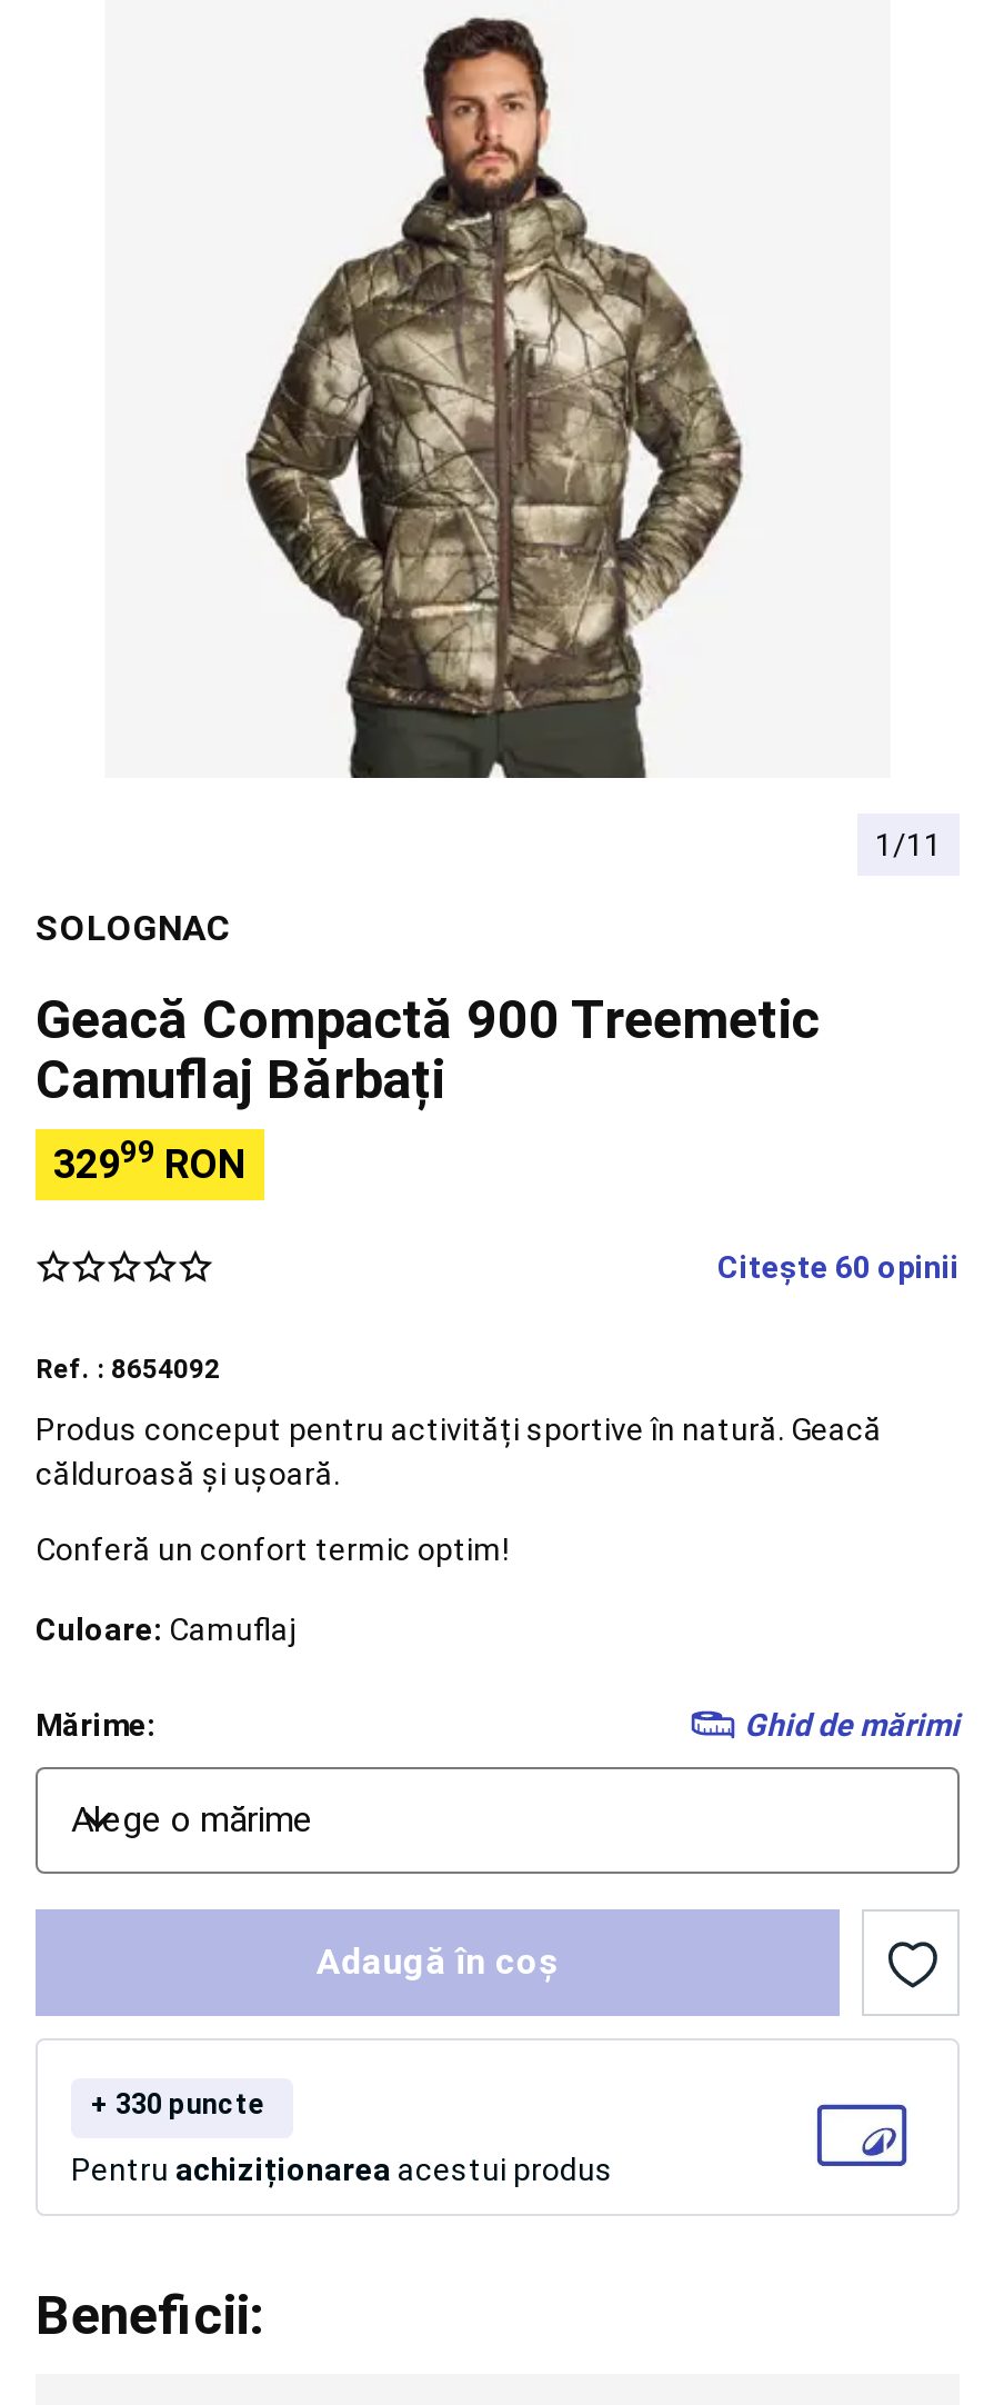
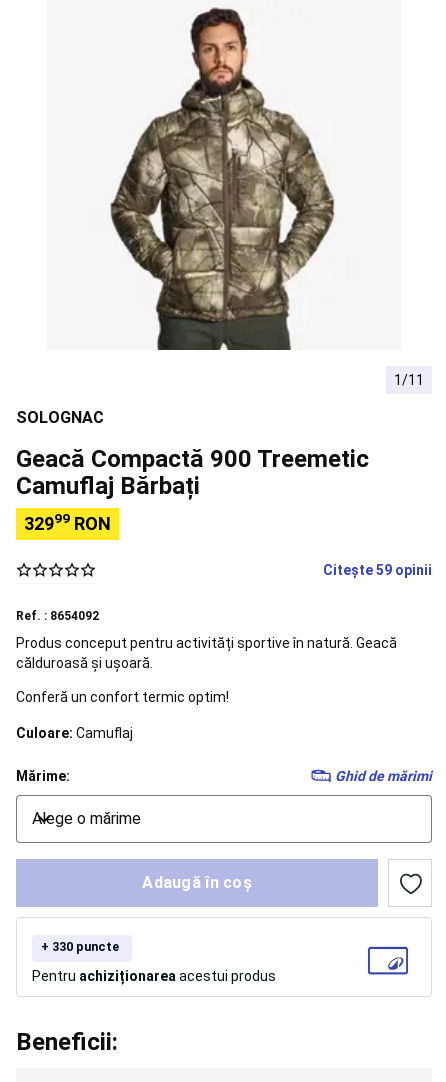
- Citește 60 opinii
+ Citește 59 opinii
